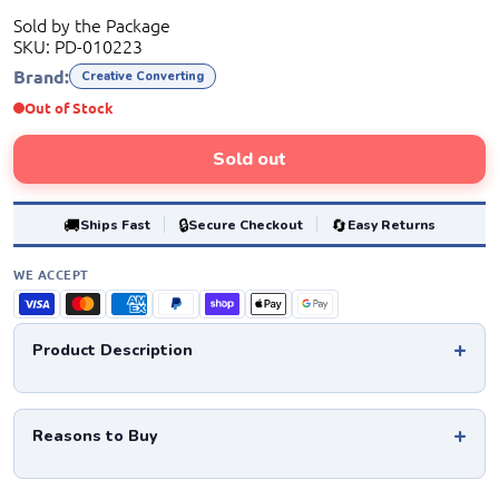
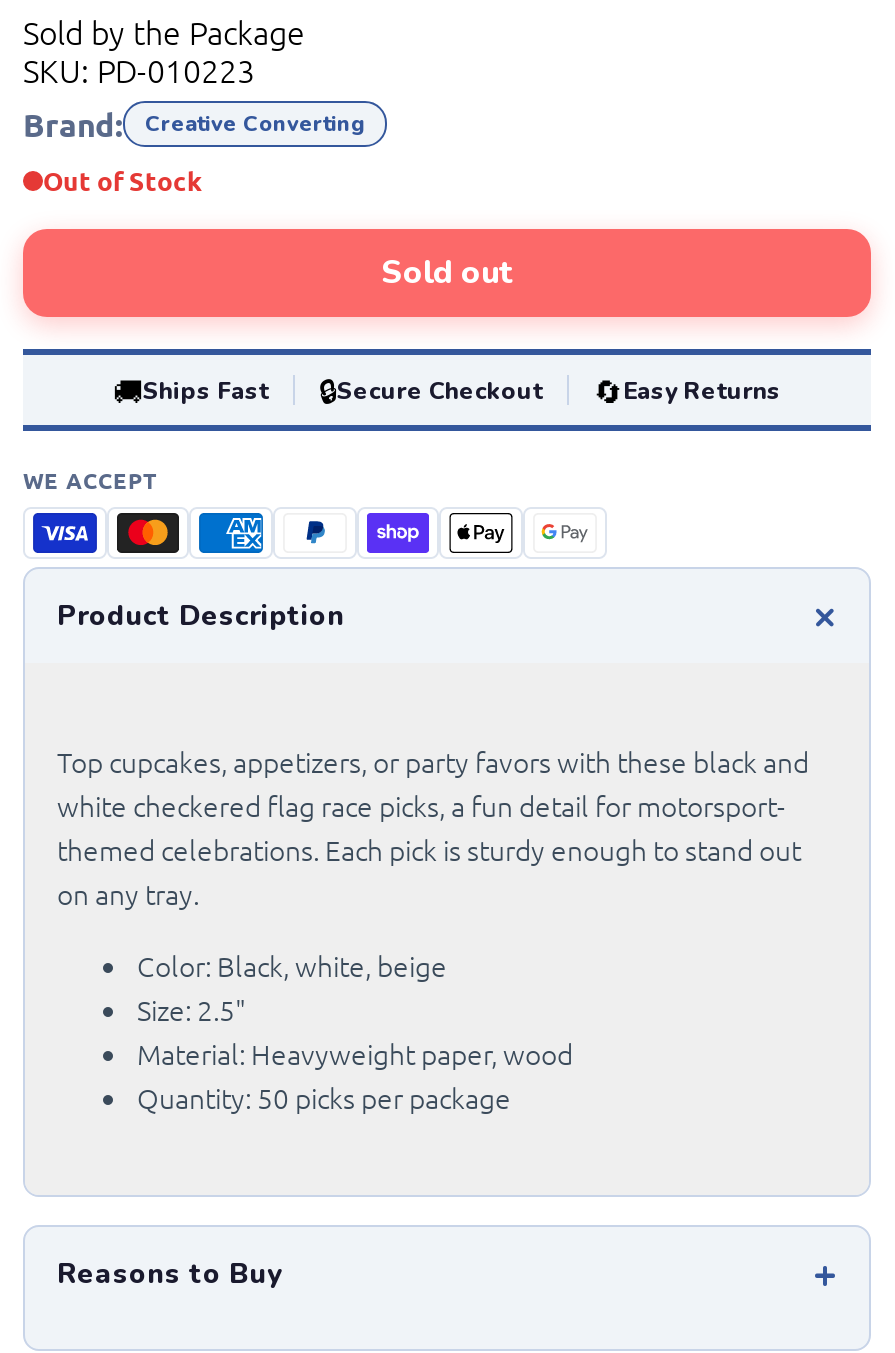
+ Top cupcakes, appetizers, or party favors with these black and
+ white checkered flag race picks, a fun detail for motorsport-
+ themed celebrations. Each pick is sturdy enough to stand out
+ on any tray.
+ Color: Black, white, beige
+ Size: 2.5"
+ Material: Heavyweight paper, wood
+ Quantity: 50 picks per package
